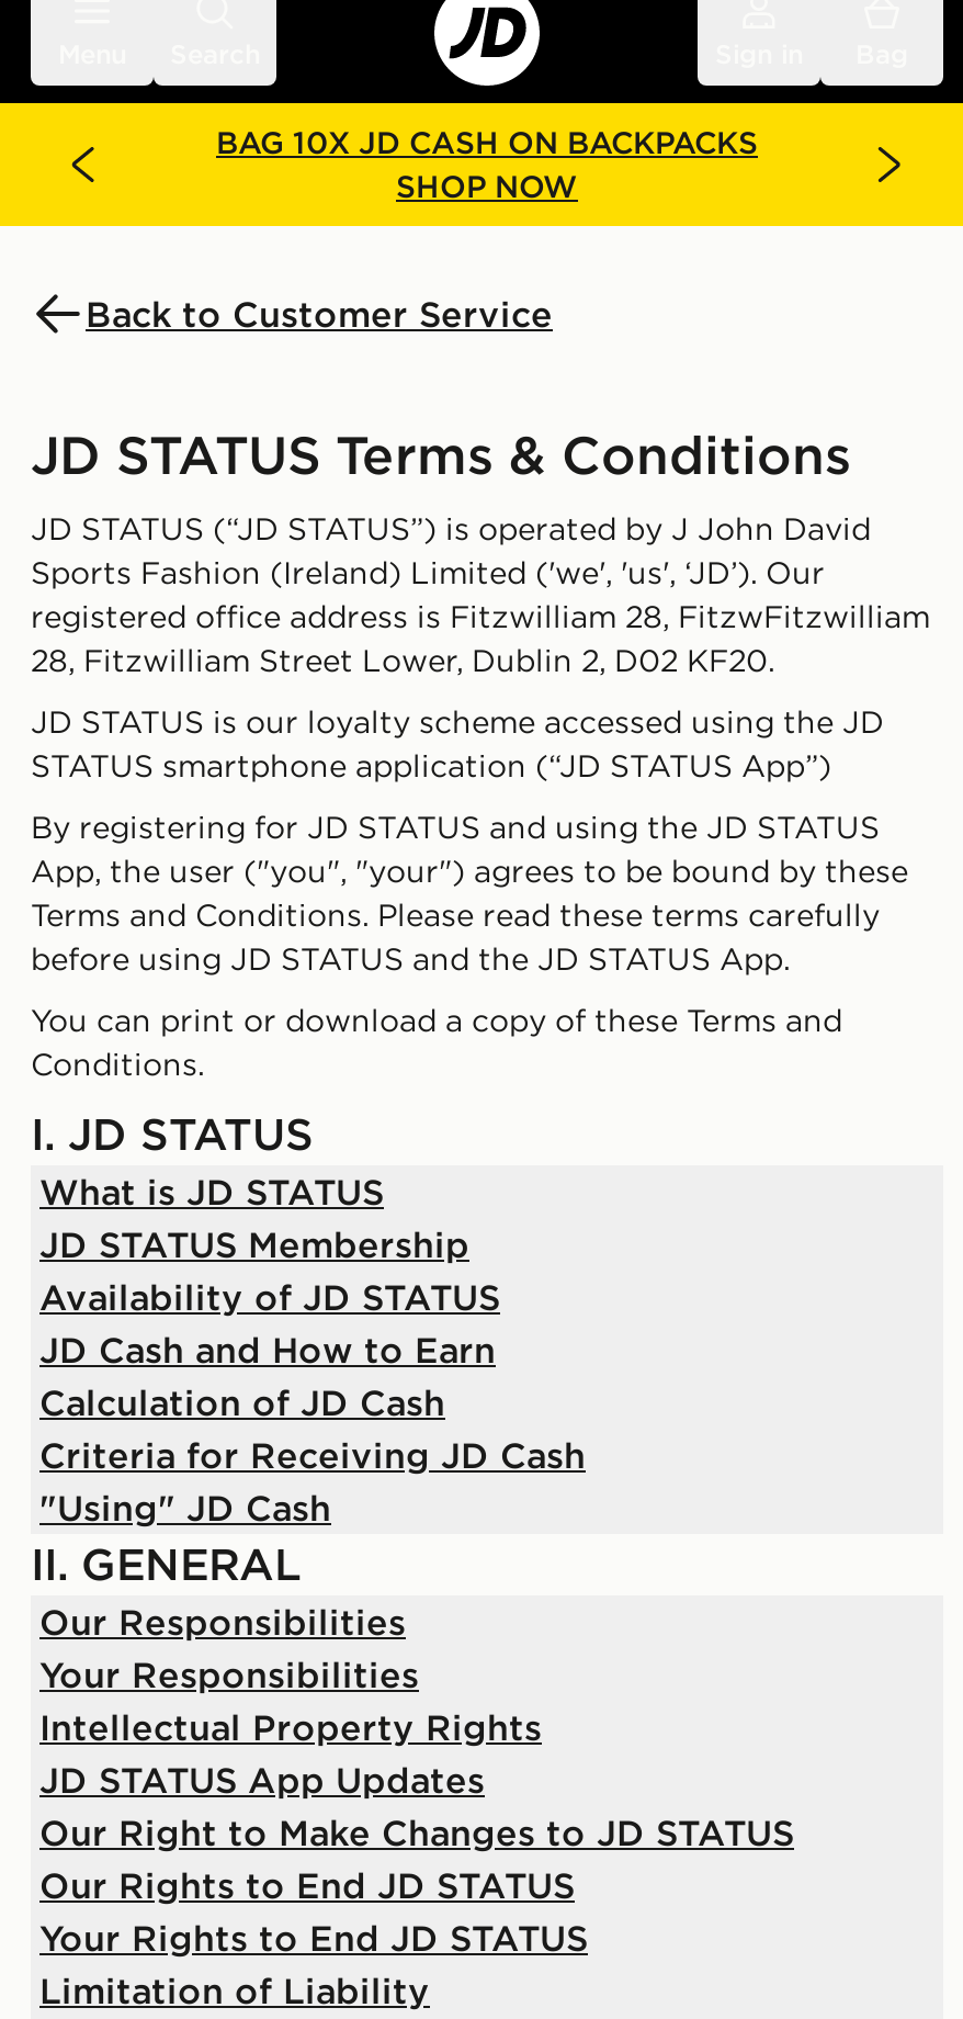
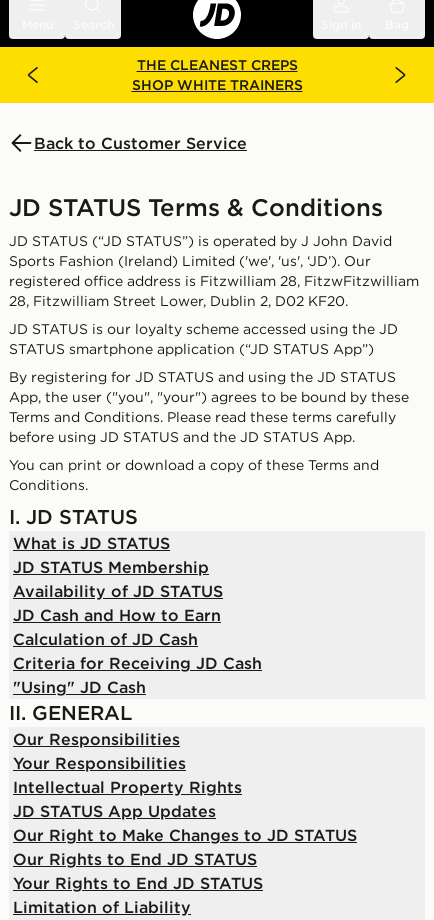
- BAG 10X JD CASH ON BACKPACKS
- SHOP NOW
+ THE CLEANEST CREPS
+ SHOP WHITE TRAINERS
